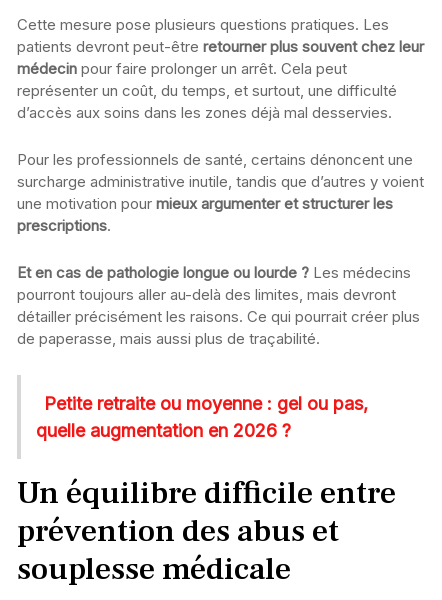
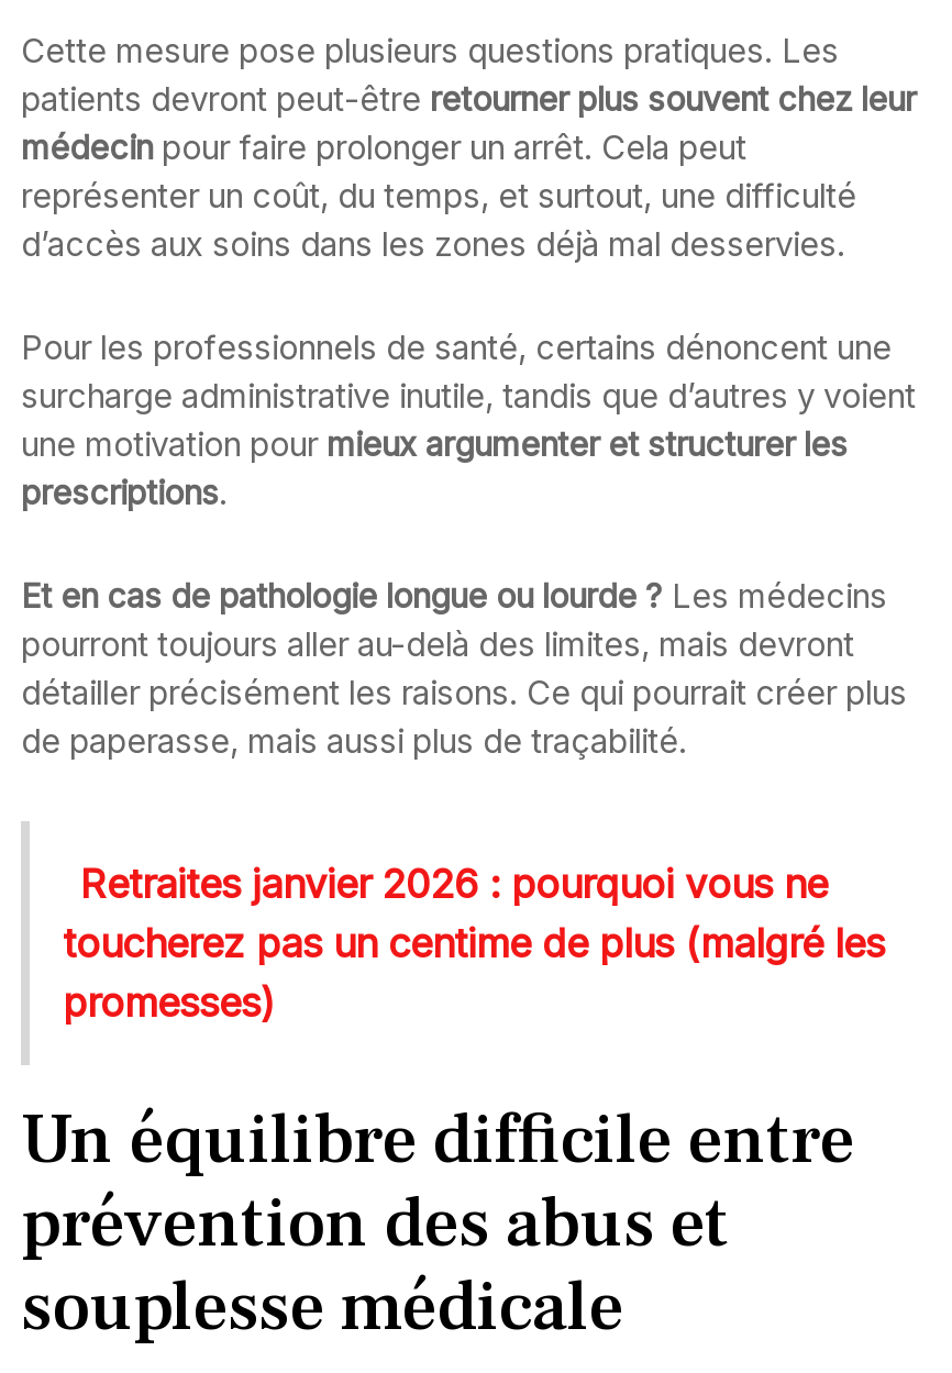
- Petite retraite ou moyenne : gel ou pas,
- quelle augmentation en 2026 ?
+ Retraites janvier 2026 : pourquoi vous ne
+ toucherez pas un centime de plus (malgré les
+ promesses)
